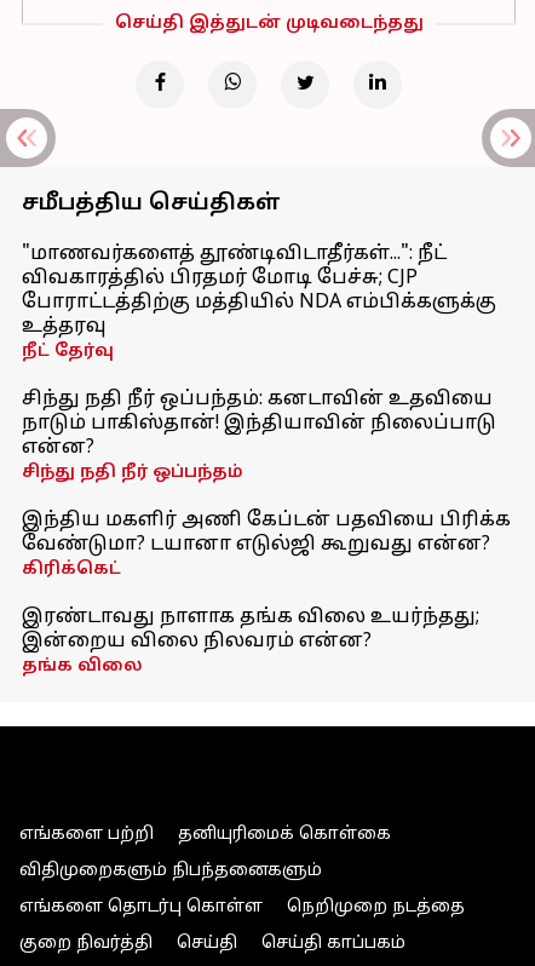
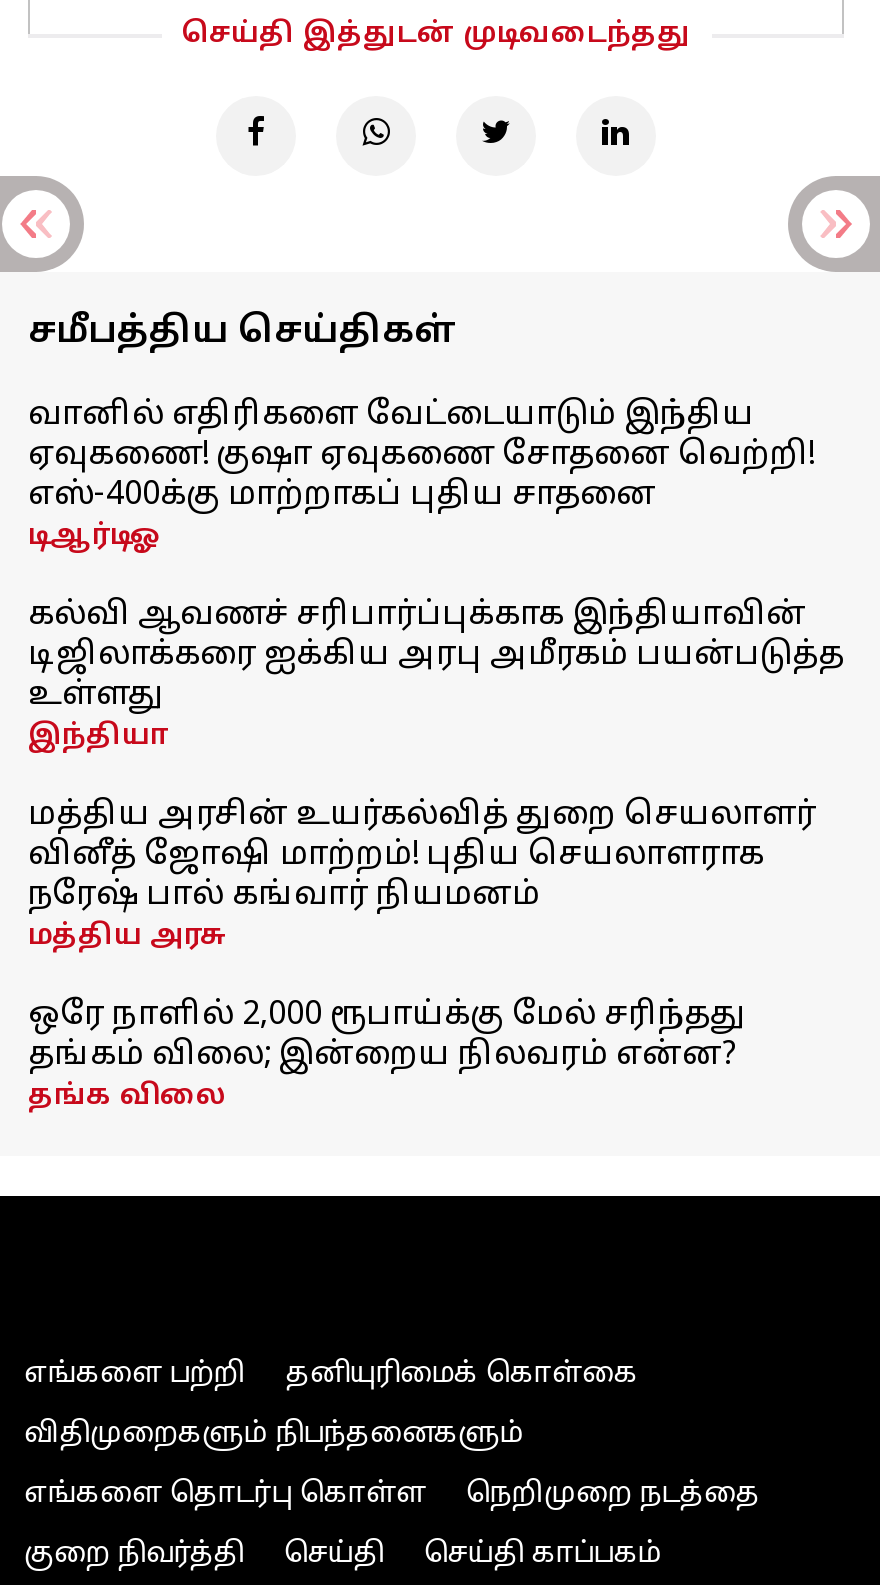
- "மாணவர்களைத் தூண்டிவிடாதீர்கள்...": நீட்
- விவகாரத்தில் பிரதமர் மோடி பேச்சு; CJP
- போராட்டத்திற்கு மத்தியில் NDA எம்பிக்களுக்கு
- உத்தரவு
- நீட் தேர்வு
+ வானில் எதிரிகளை வேட்டையாடும் இந்திய
+ ஏவுகணை! குஷா ஏவுகணை சோதனை வெற்றி!
+ எஸ்-400க்கு மாற்றாகப் புதிய சாதனை
+ டிஆர்டிஓ

- சிந்து நதி நீர் ஒப்பந்தம்: கனடாவின் உதவியை
- நாடும் பாகிஸ்தான்! இந்தியாவின் நிலைப்பாடு
- என்ன?
- சிந்து நதி நீர் ஒப்பந்தம்
+ கல்வி ஆவணச் சரிபார்ப்புக்காக இந்தியாவின்
+ டிஜிலாக்கரை ஐக்கிய அரபு அமீரகம் பயன்படுத்த
+ உள்ளது
+ இந்தியா

- இந்திய மகளிர் அணி கேப்டன் பதவியை பிரிக்க
- வேண்டுமா? டயானா எடுல்ஜி கூறுவது என்ன?
- கிரிக்கெட்
+ மத்திய அரசின் உயர்கல்வித் துறை செயலாளர்
+ வினீத் ஜோஷி மாற்றம்! புதிய செயலாளராக
+ நரேஷ் பால் கங்வார் நியமனம்
+ மத்திய அரசு

- இரண்டாவது நாளாக தங்க விலை உயர்ந்தது;
- இன்றைய விலை நிலவரம் என்ன?
+ ஒரே நாளில் 2,000 ரூபாய்க்கு மேல் சரிந்தது
+ தங்கம் விலை; இன்றைய நிலவரம் என்ன?
